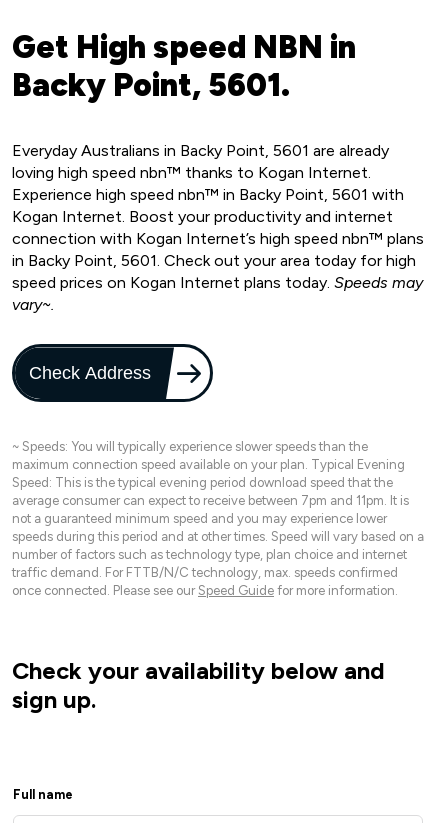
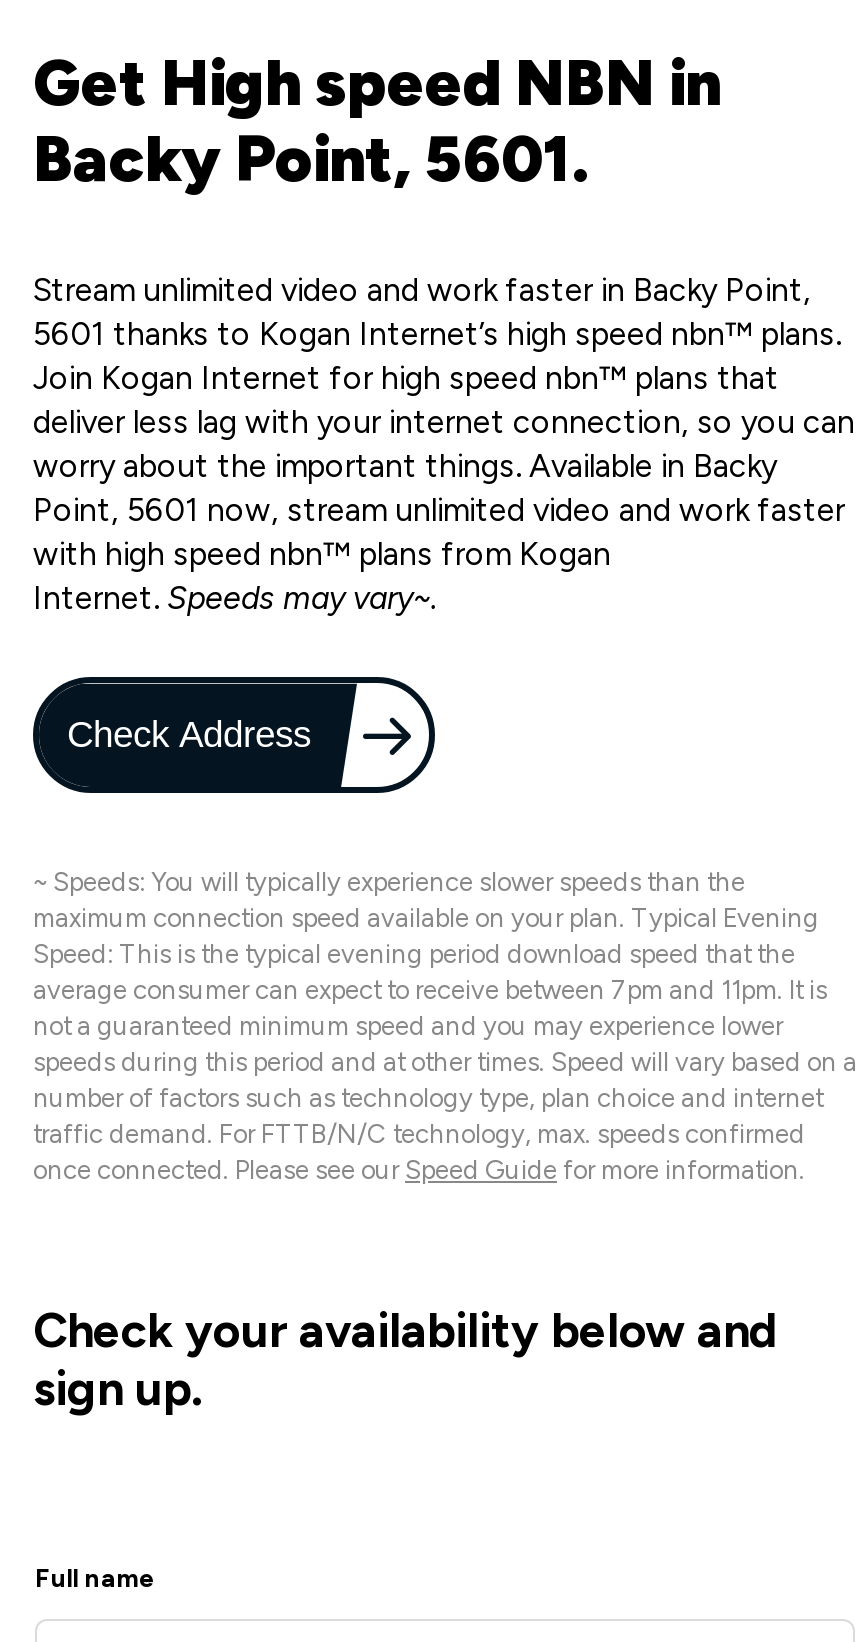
- Everyday Australians in Backy Point, 5601 are already
- loving high speed nbn™ thanks to Kogan Internet.
- Experience high speed nbn™ in Backy Point, 5601 with
- Kogan Internet. Boost your productivity and internet
- connection with Kogan Internet’s high speed nbn™ plans
- in Backy Point, 5601. Check out your area today for high
- speed prices on Kogan Internet plans today. Speeds may
- vary~.
+ Stream unlimited video and work faster in Backy Point,
+ 5601 thanks to Kogan Internet’s high speed nbn™ plans.
+ Join Kogan Internet for high speed nbn™ plans that
+ deliver less lag with your internet connection, so you can
+ worry about the important things. Available in Backy
+ Point, 5601 now, stream unlimited video and work faster
+ with high speed nbn™ plans from Kogan
+ Internet. Speeds may vary~.
